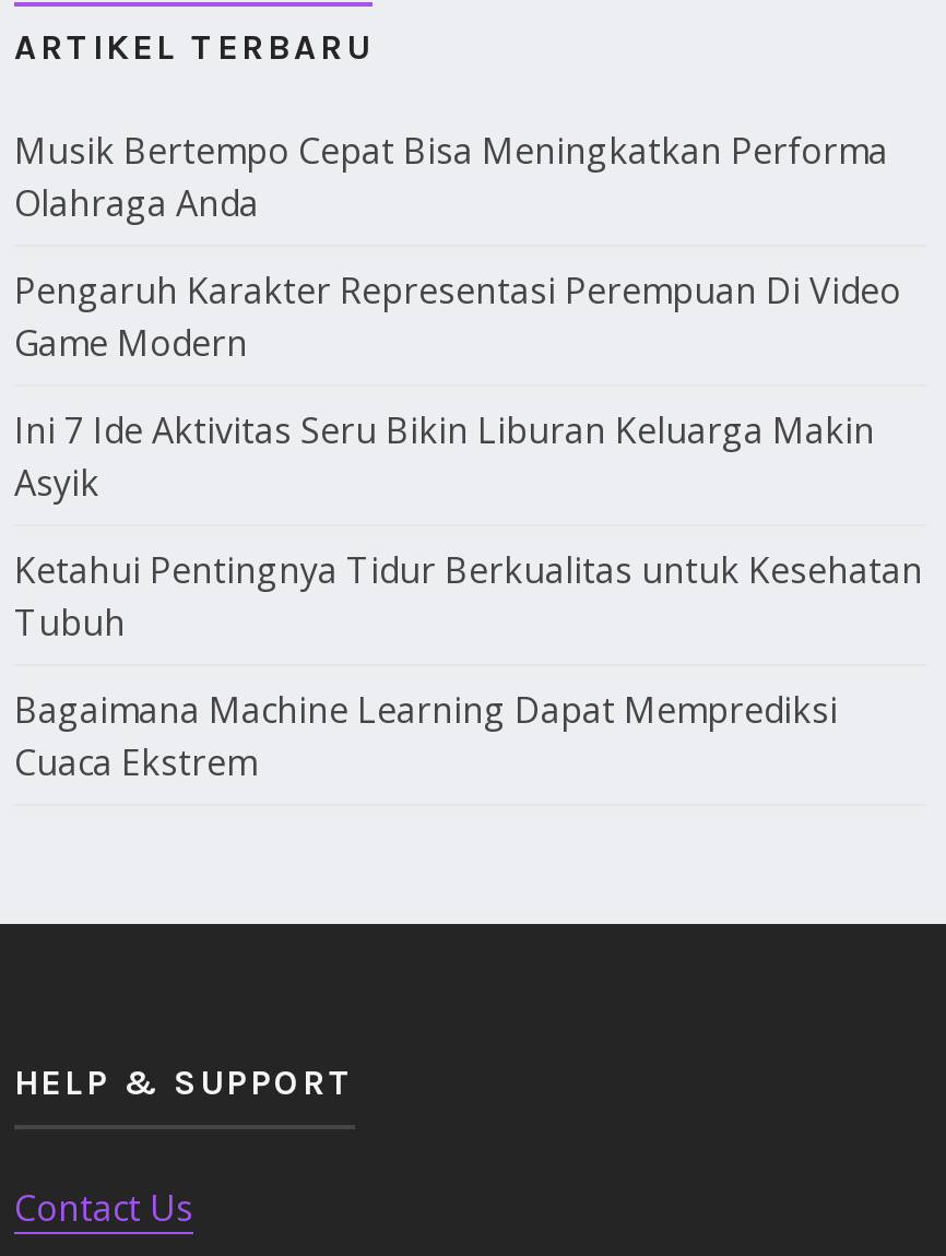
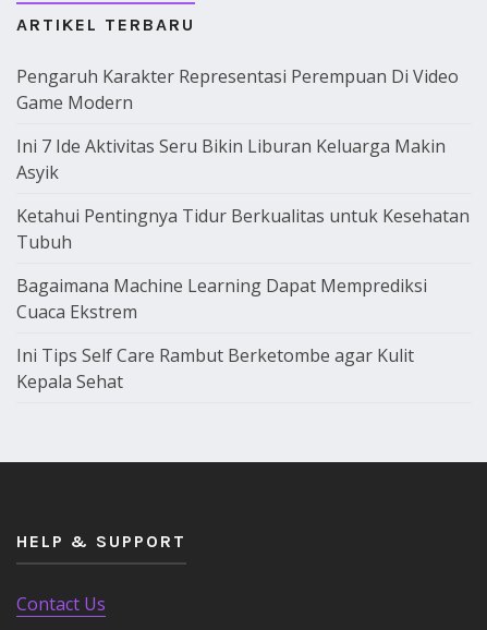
- Musik Bertempo Cepat Bisa Meningkatkan Performa
- Olahraga Anda

moved up: Pengaruh Karakter Representasi Perempuan Di Video | Game Modern | Ini 7 Ide Aktivitas Seru Bikin Liburan Keluarga Makin | Asyik | Ketahui Pentingnya Tidur Berkualitas untuk Kesehatan | Tubuh | Bagaimana Machine Learning Dapat Memprediksi | Cuaca Ekstrem

+ Ini Tips Self Care Rambut Berketombe agar Kulit
+ Kepala Sehat
